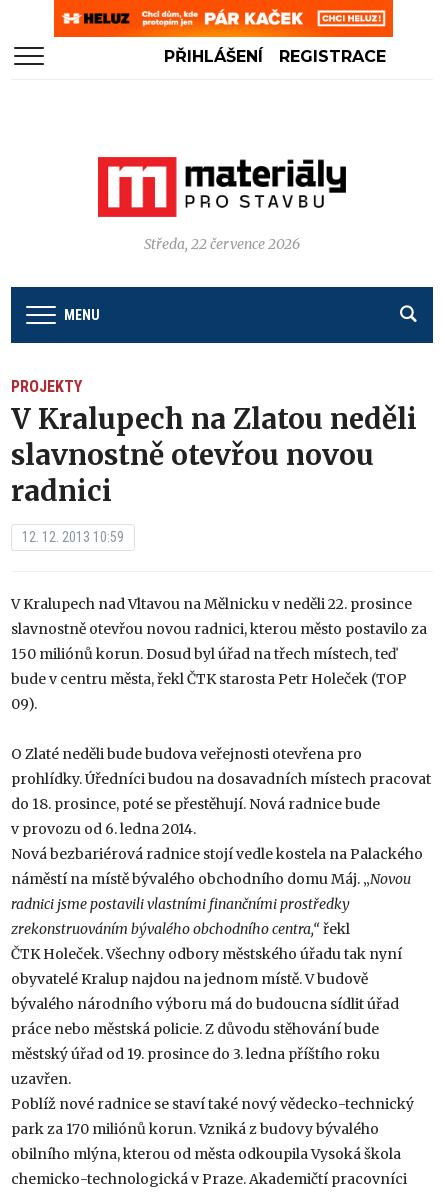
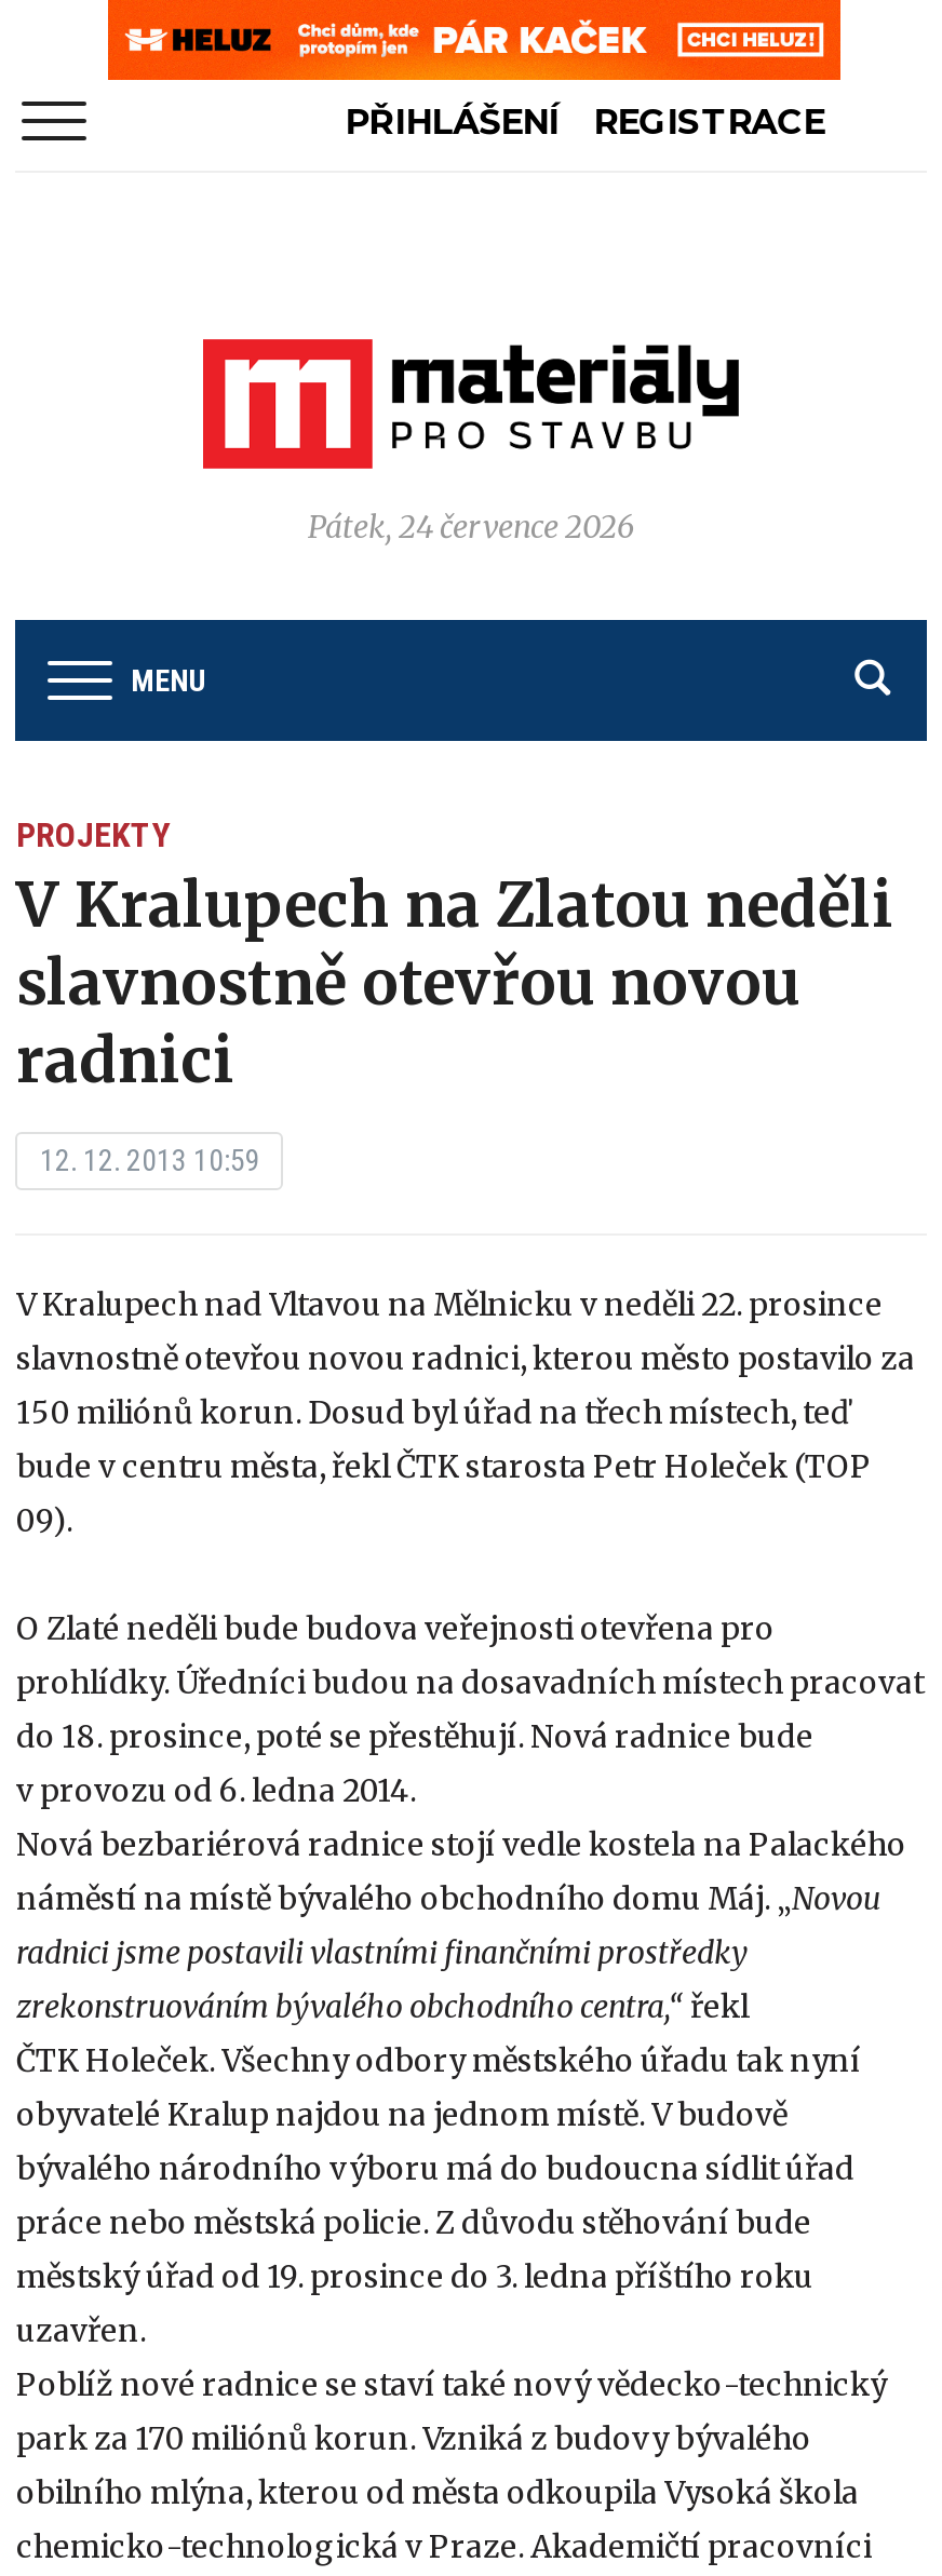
- Středa, 22 července 2026
+ Pátek, 24 července 2026
